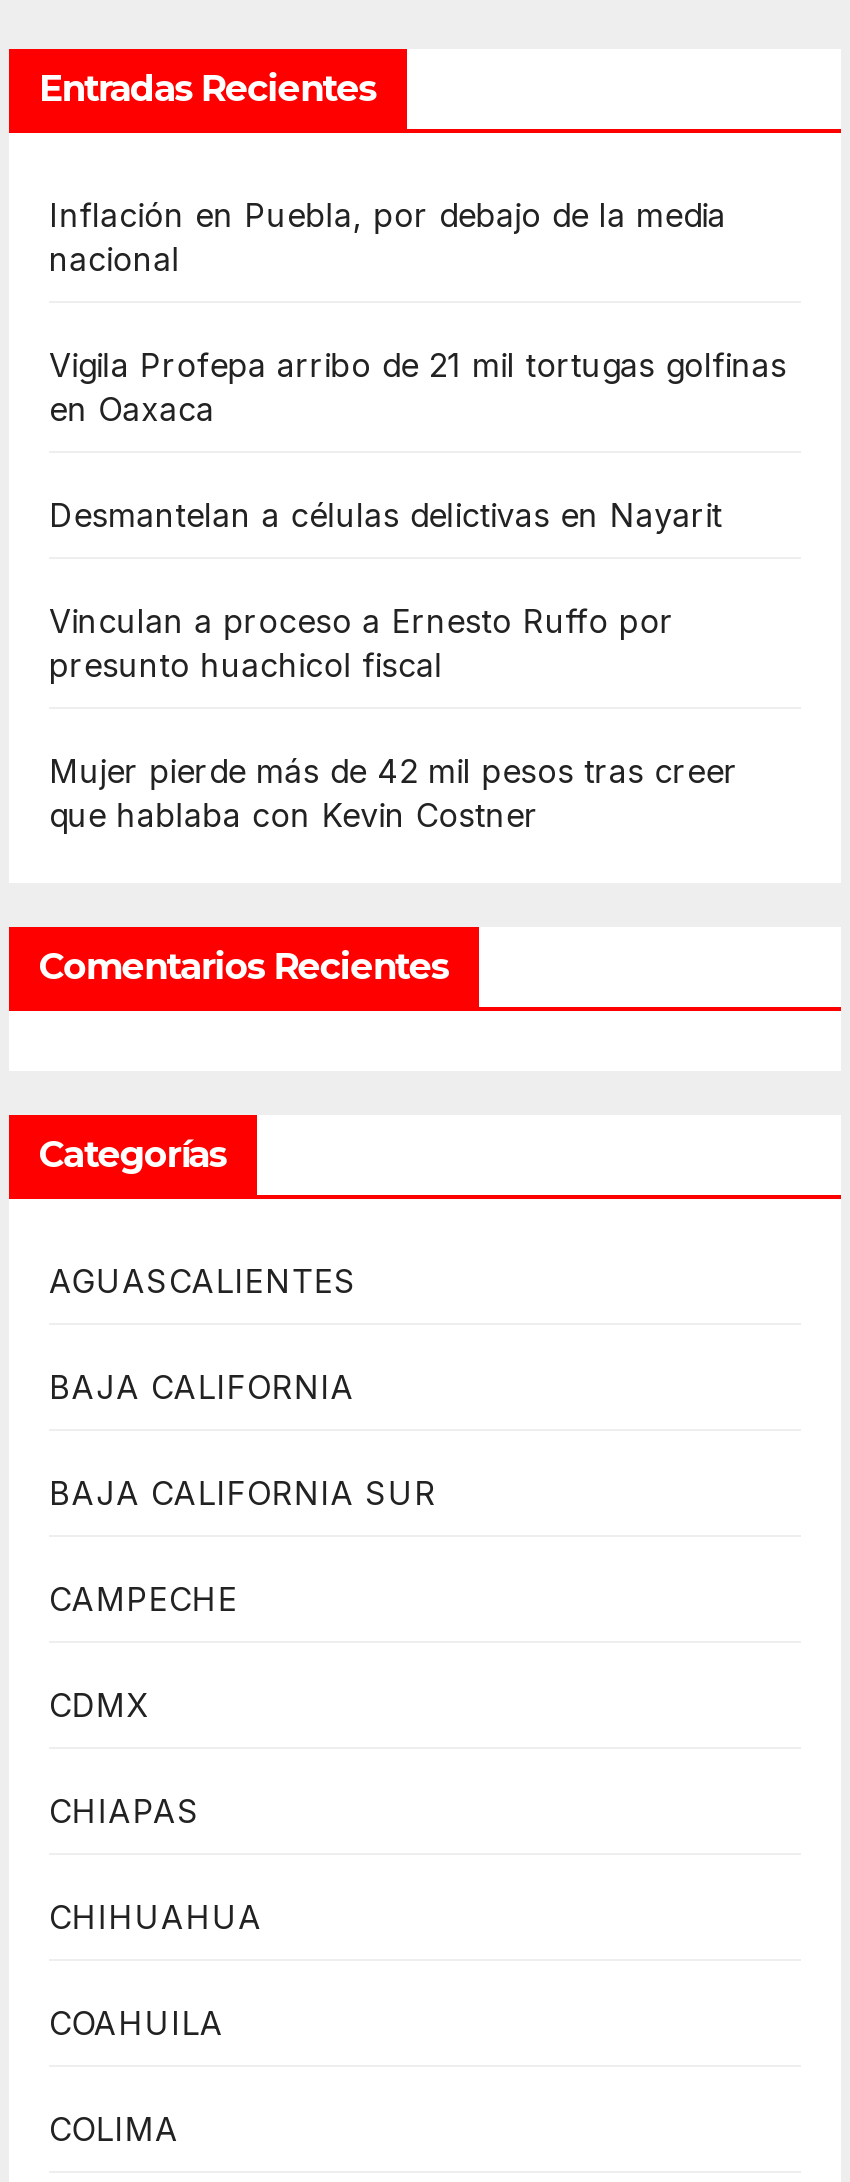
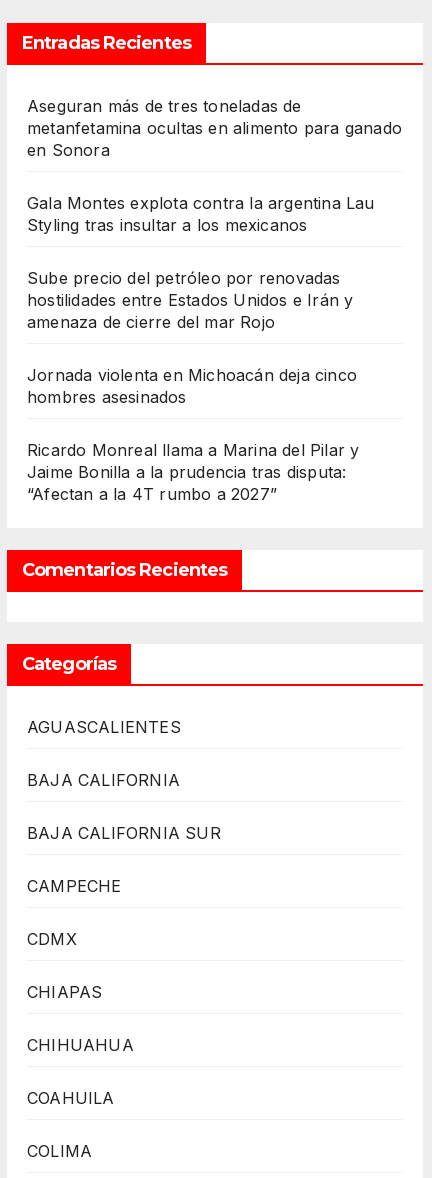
- Inflación en Puebla, por debajo de la media
- nacional
+ Aseguran más de tres toneladas de
+ metanfetamina ocultas en alimento para ganado
+ en Sonora

- Vigila Profepa arribo de 21 mil tortugas golfinas
- en Oaxaca
+ Gala Montes explota contra la argentina Lau
+ Styling tras insultar a los mexicanos

- Desmantelan a células delictivas en Nayarit
+ Sube precio del petróleo por renovadas
+ hostilidades entre Estados Unidos e Irán y
+ amenaza de cierre del mar Rojo

- Vinculan a proceso a Ernesto Ruffo por
- presunto huachicol fiscal
+ Jornada violenta en Michoacán deja cinco
+ hombres asesinados

- Mujer pierde más de 42 mil pesos tras creer
- que hablaba con Kevin Costner
+ Ricardo Monreal llama a Marina del Pilar y
+ Jaime Bonilla a la prudencia tras disputa:
+ “Afectan a la 4T rumbo a 2027”
